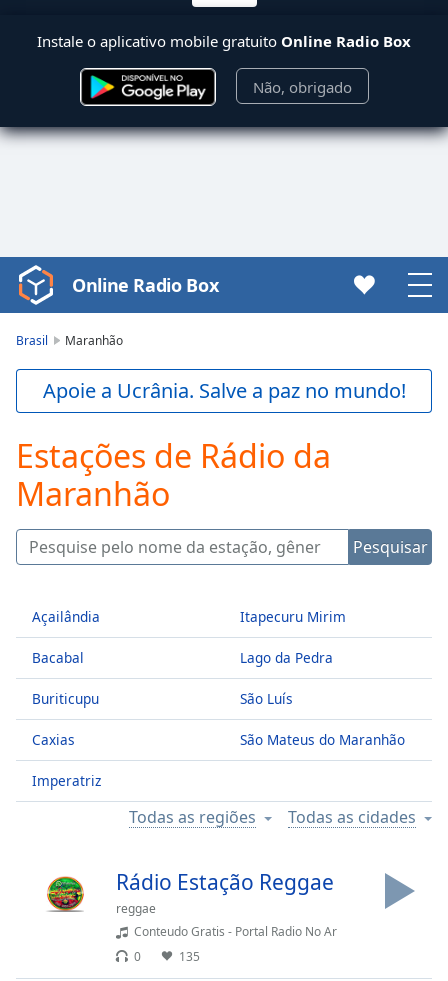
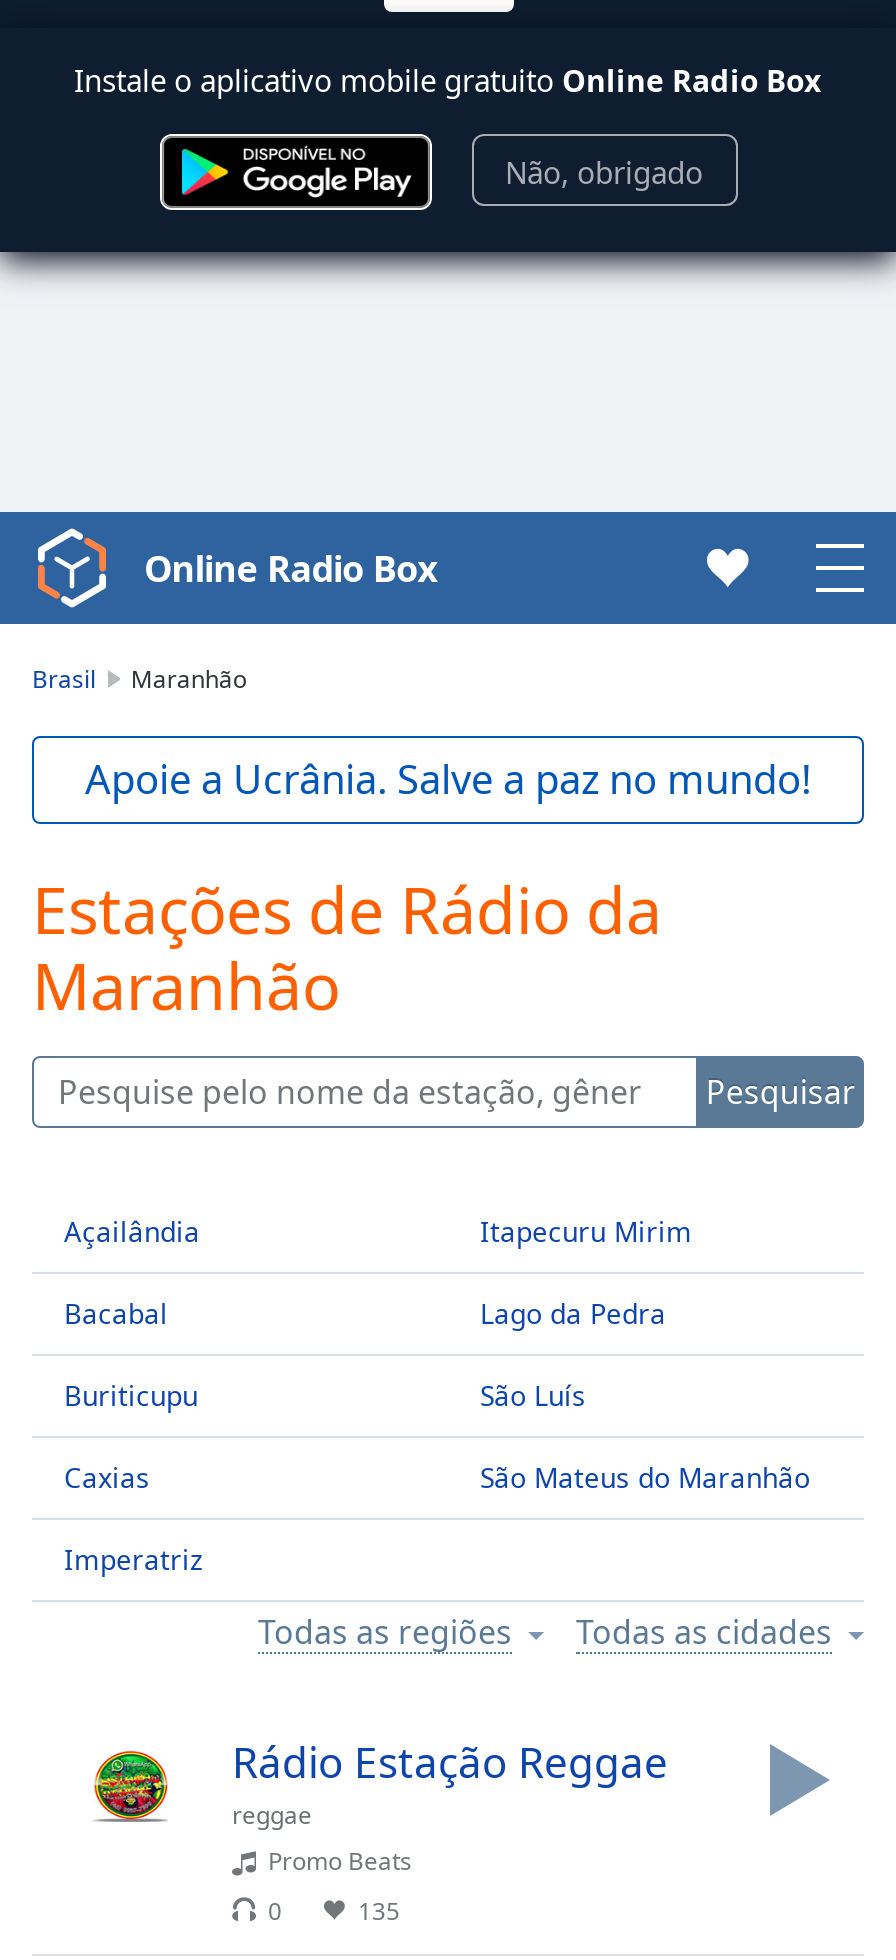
- Conteudo Gratis - Portal Radio No Ar
+ Promo Beats
